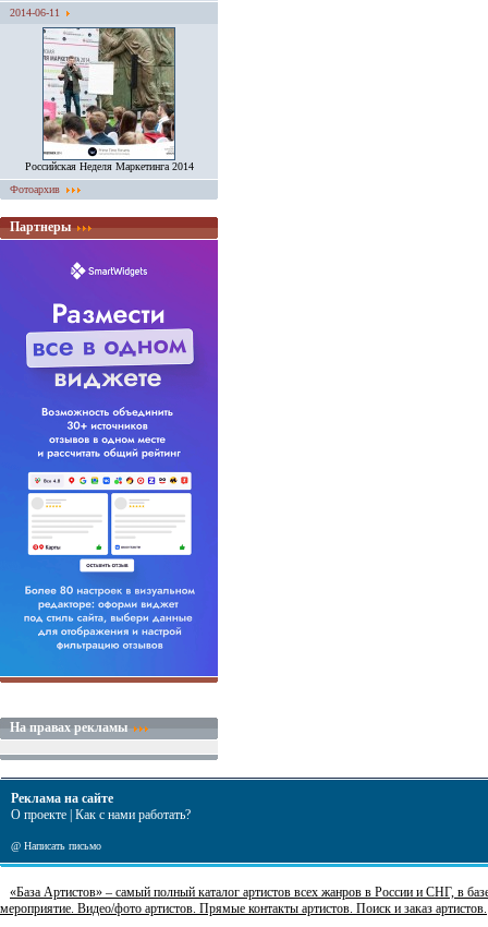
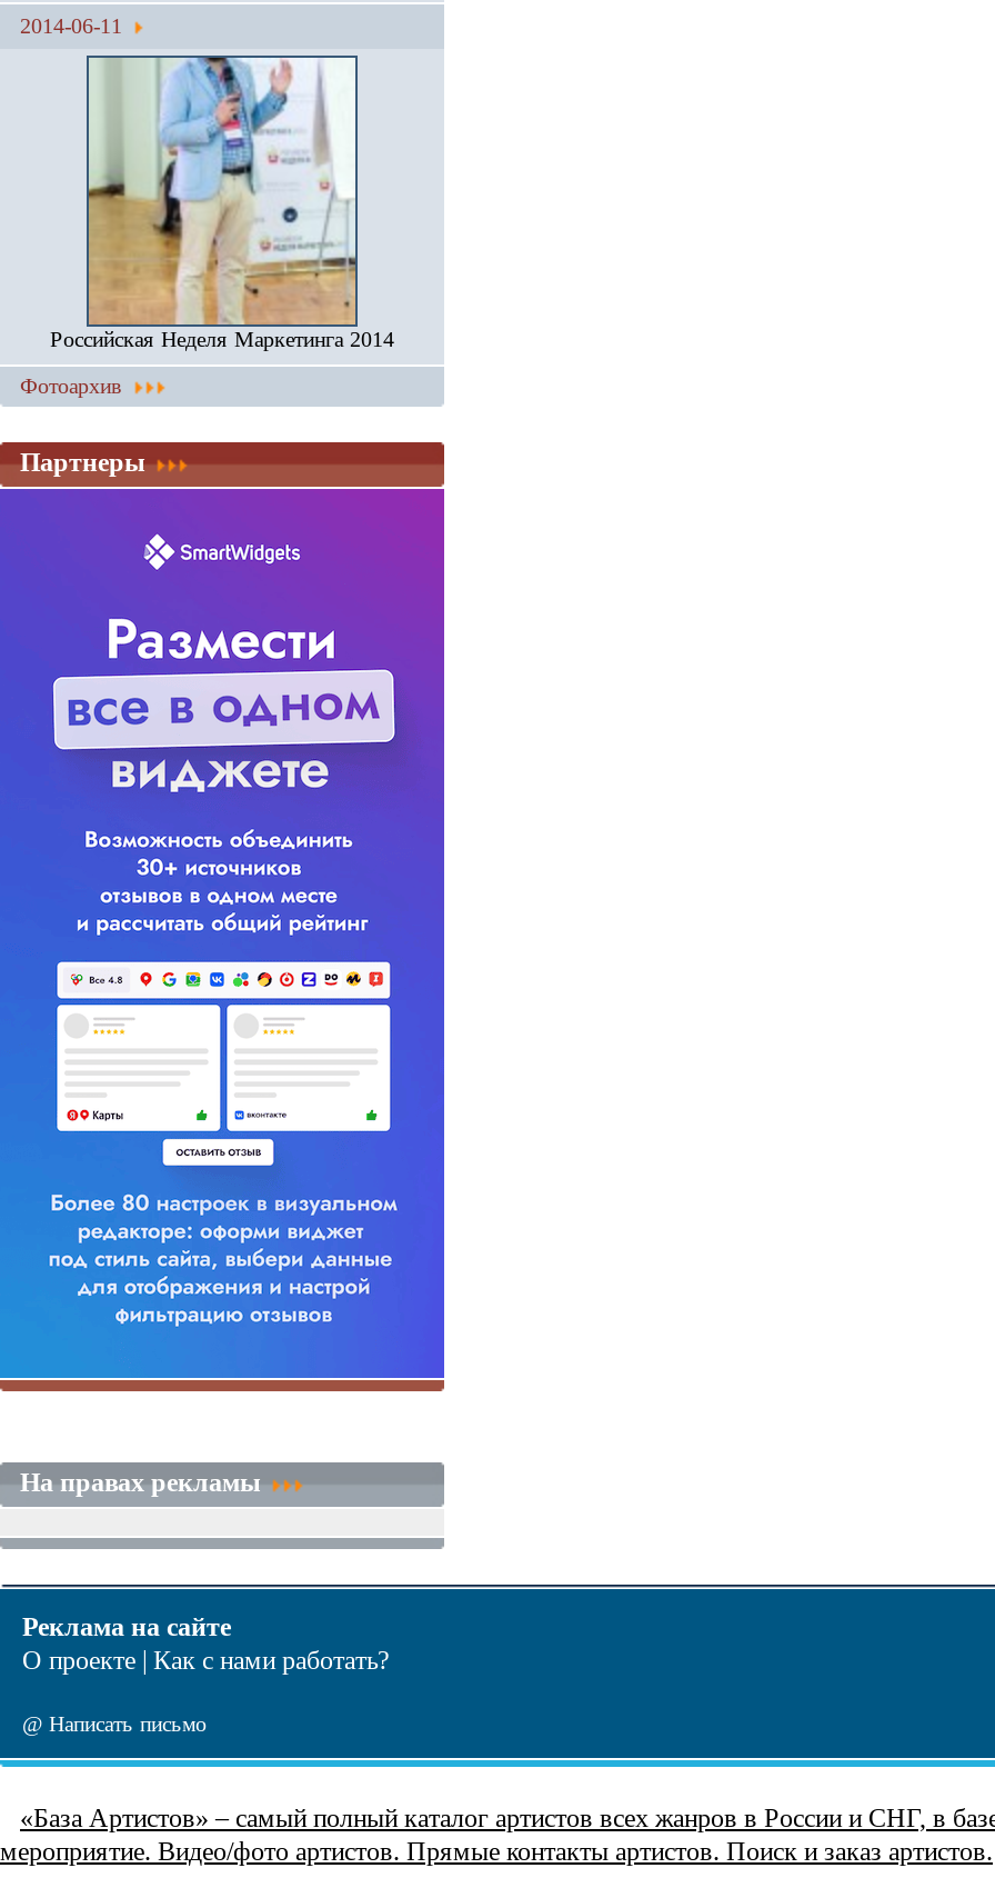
- [image]
+ [image]
